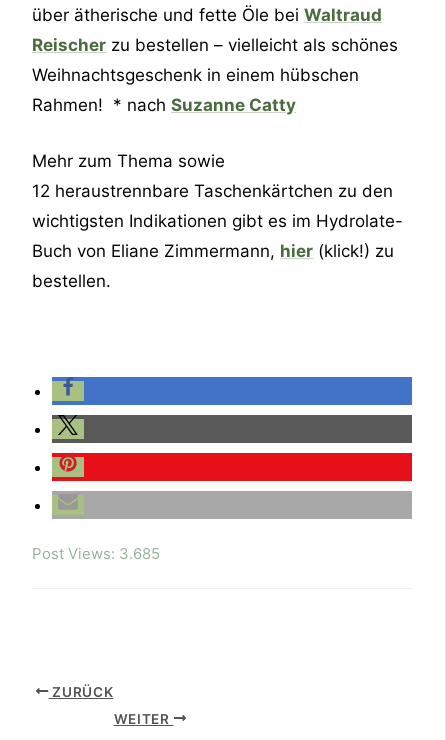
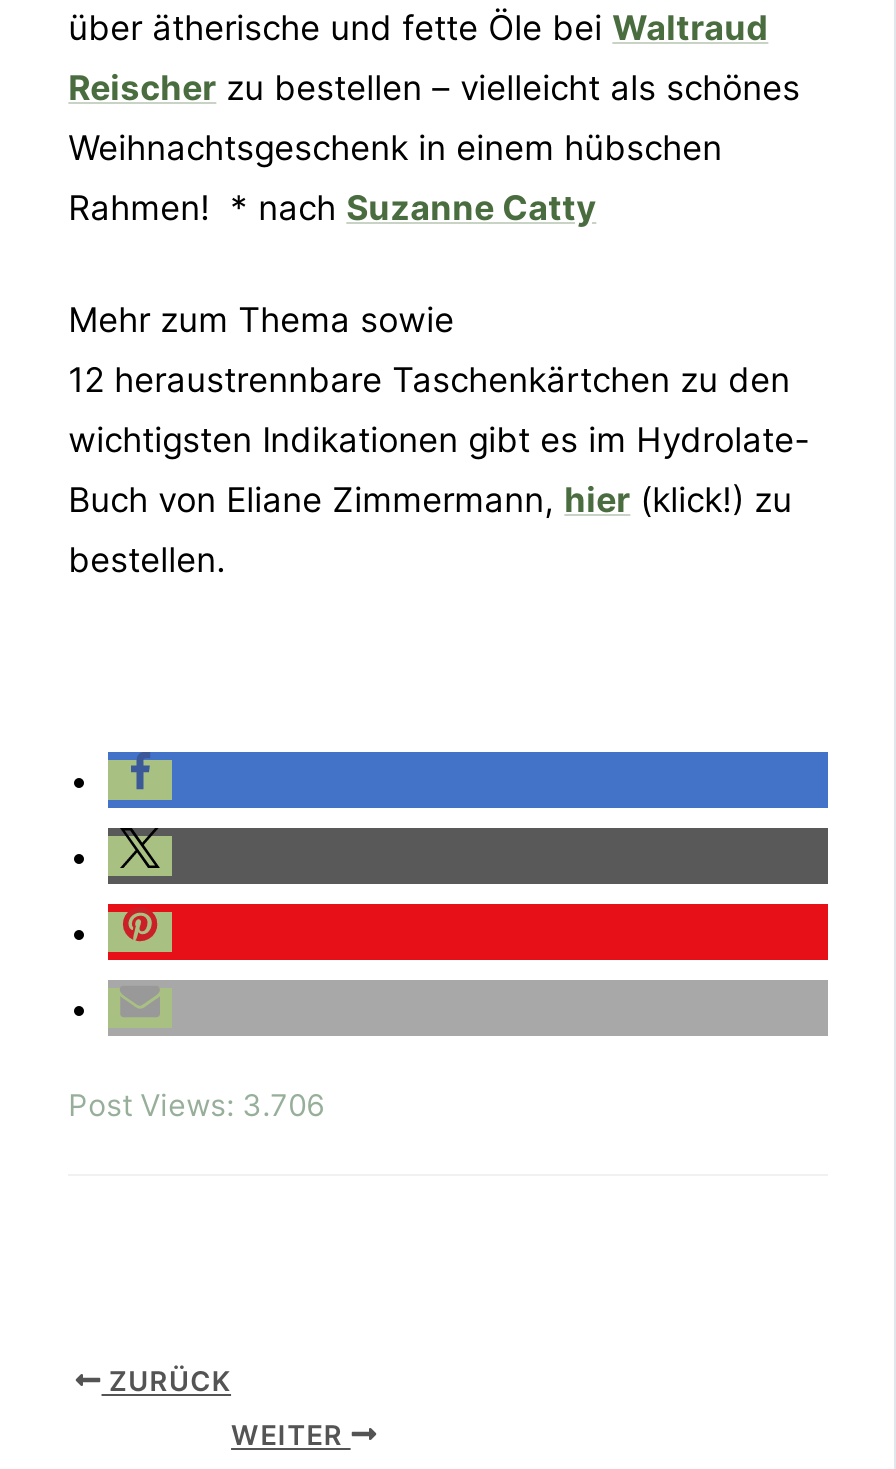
- Post Views: 3.685
+ Post Views: 3.706
